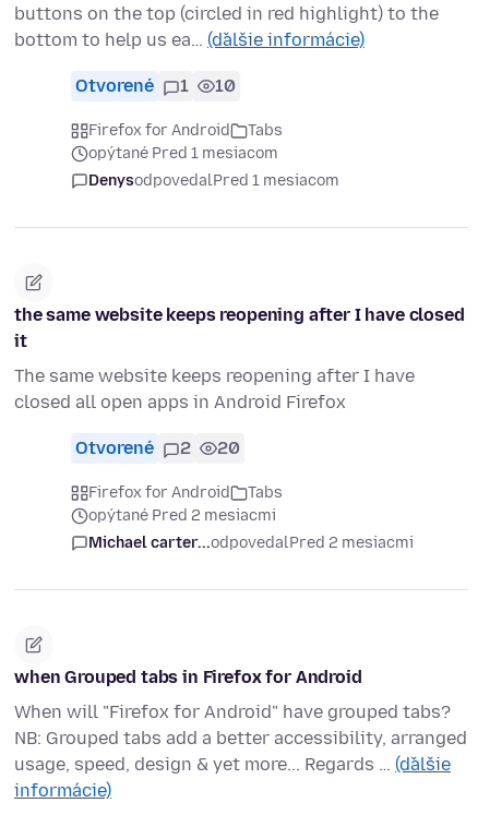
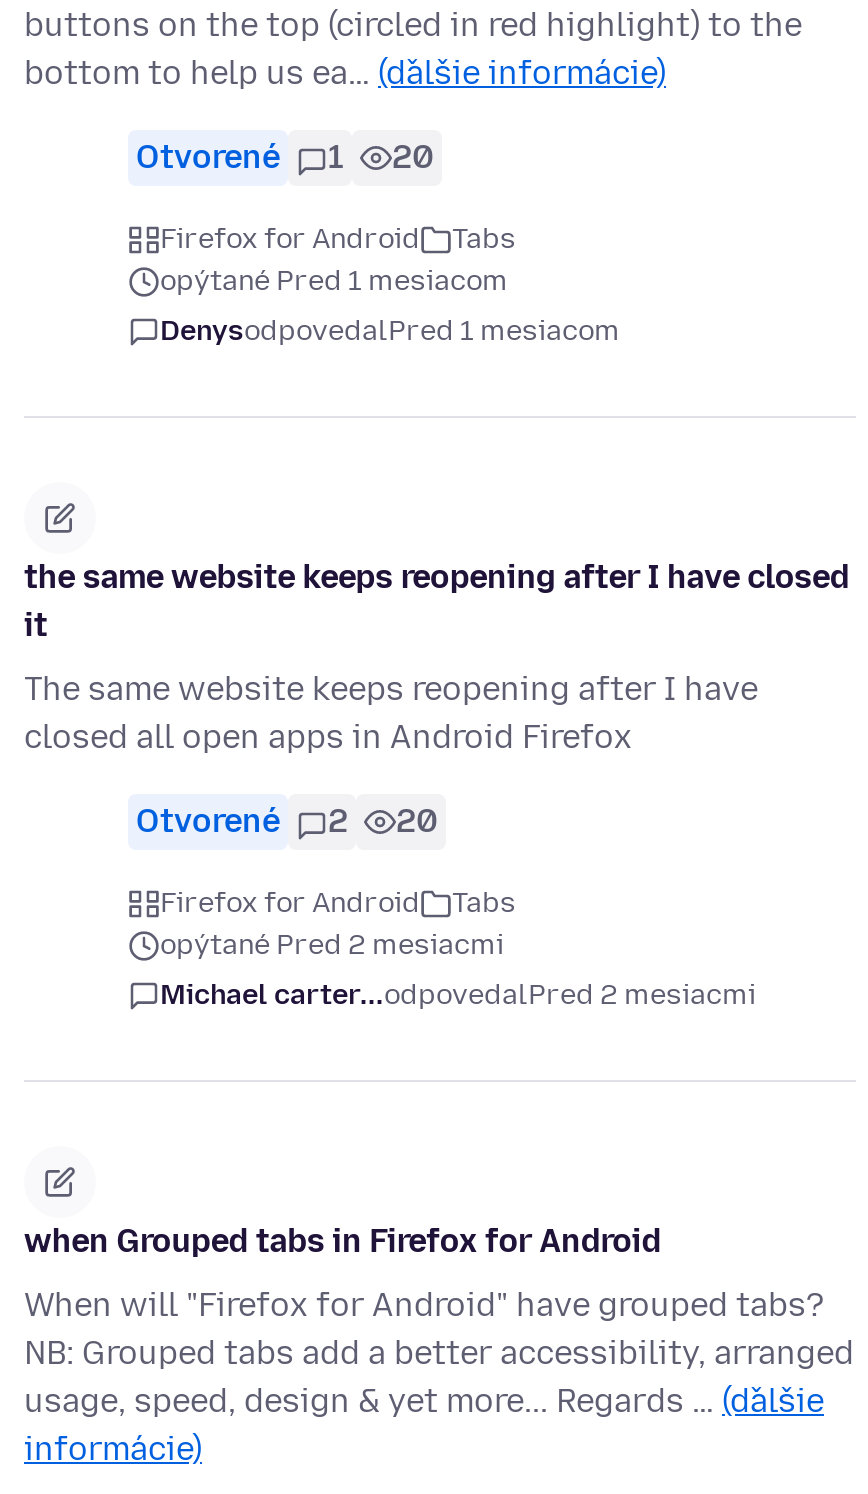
- Otvorené 1 10
+ Otvorené 1 20
